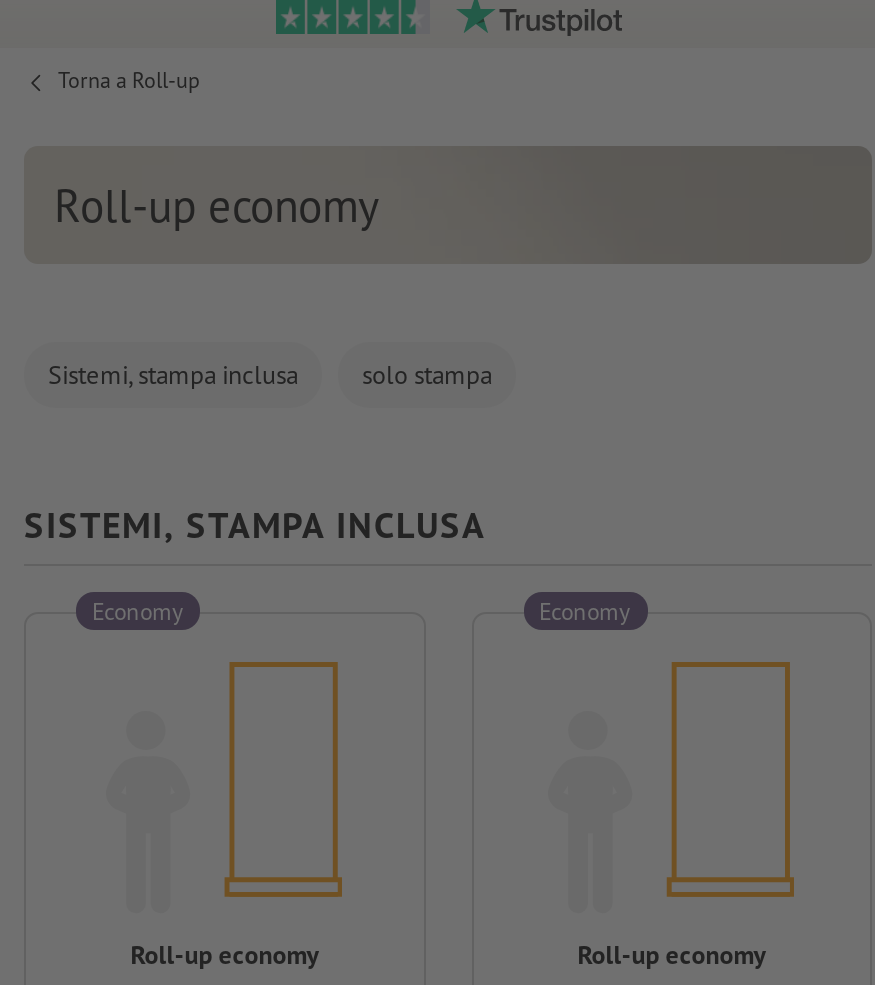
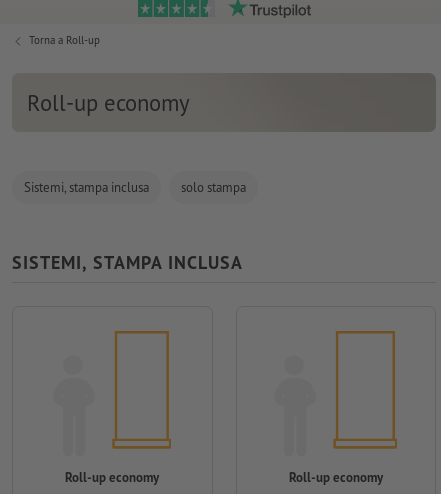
- Economy

- Economy
